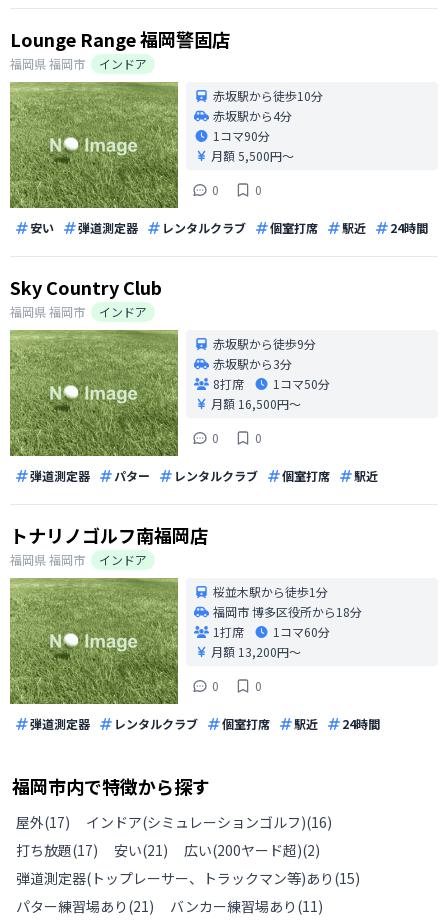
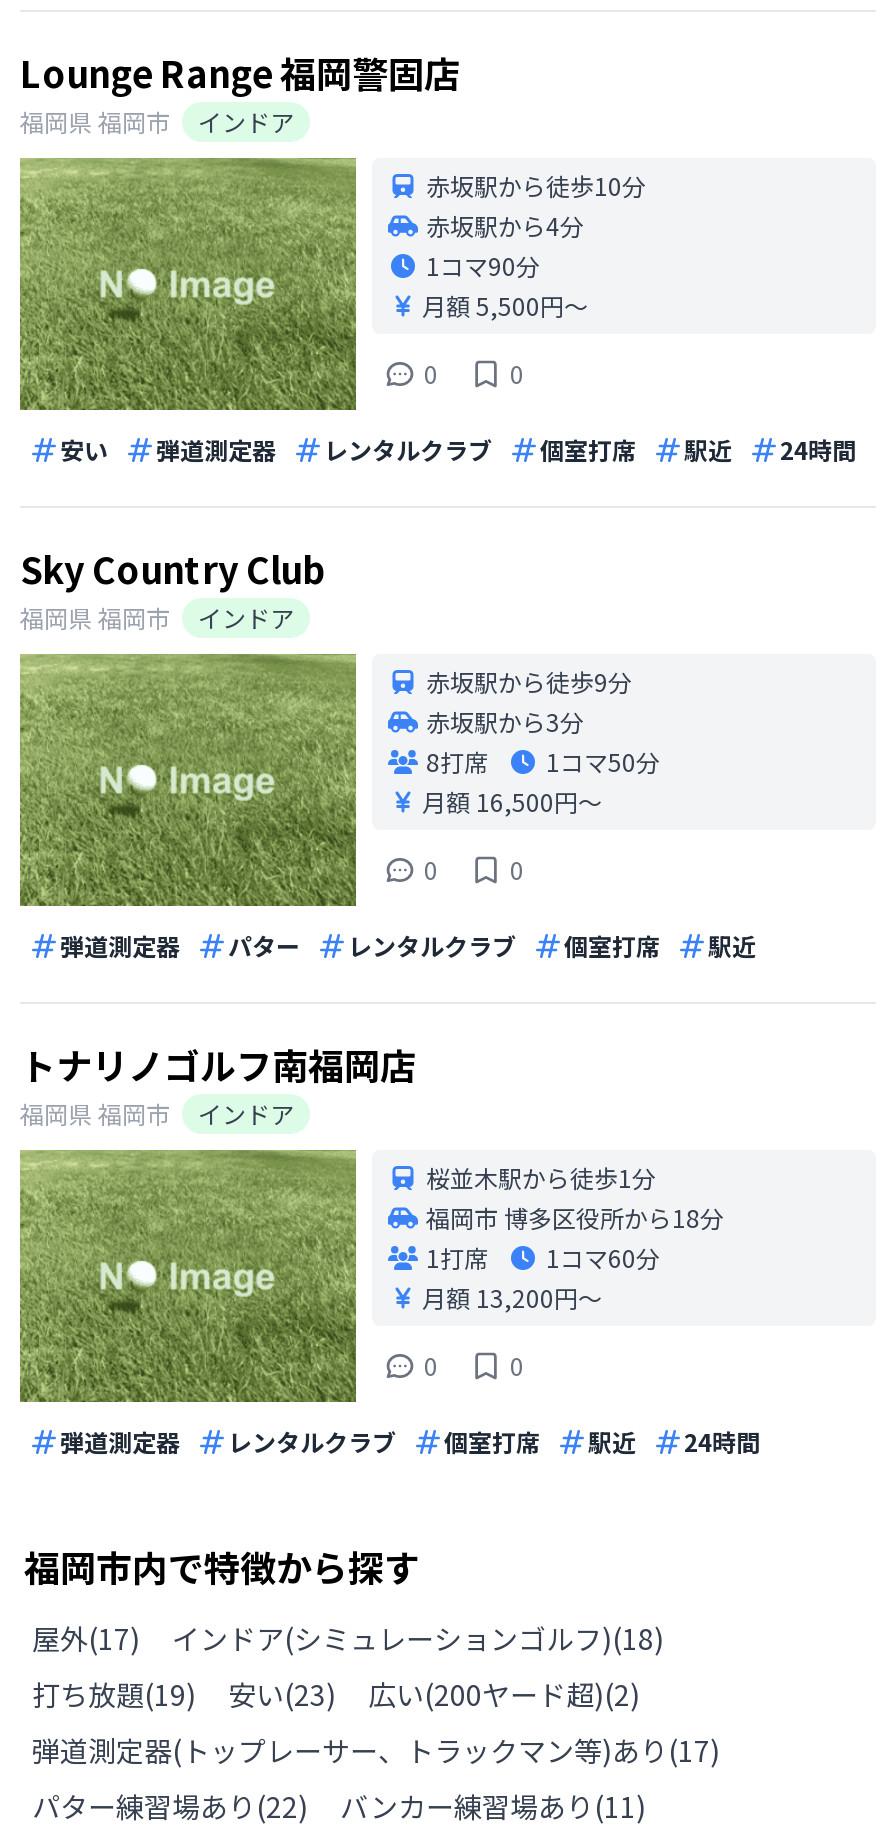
- インドア(シミュレーションゴルフ)(16)
+ インドア(シミュレーションゴルフ)(18)

- 打ち放題(17)
+ 打ち放題(19)

- 安い(21)
+ 安い(23)

- 弾道測定器(トップレーサー、トラックマン等)あり(15)
+ 弾道測定器(トップレーサー、トラックマン等)あり(17)

- パター練習場あり(21)
+ パター練習場あり(22)
